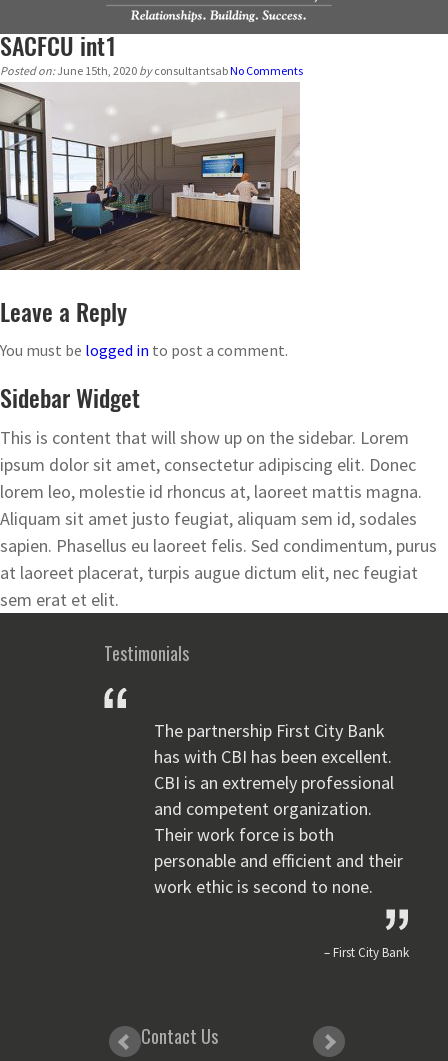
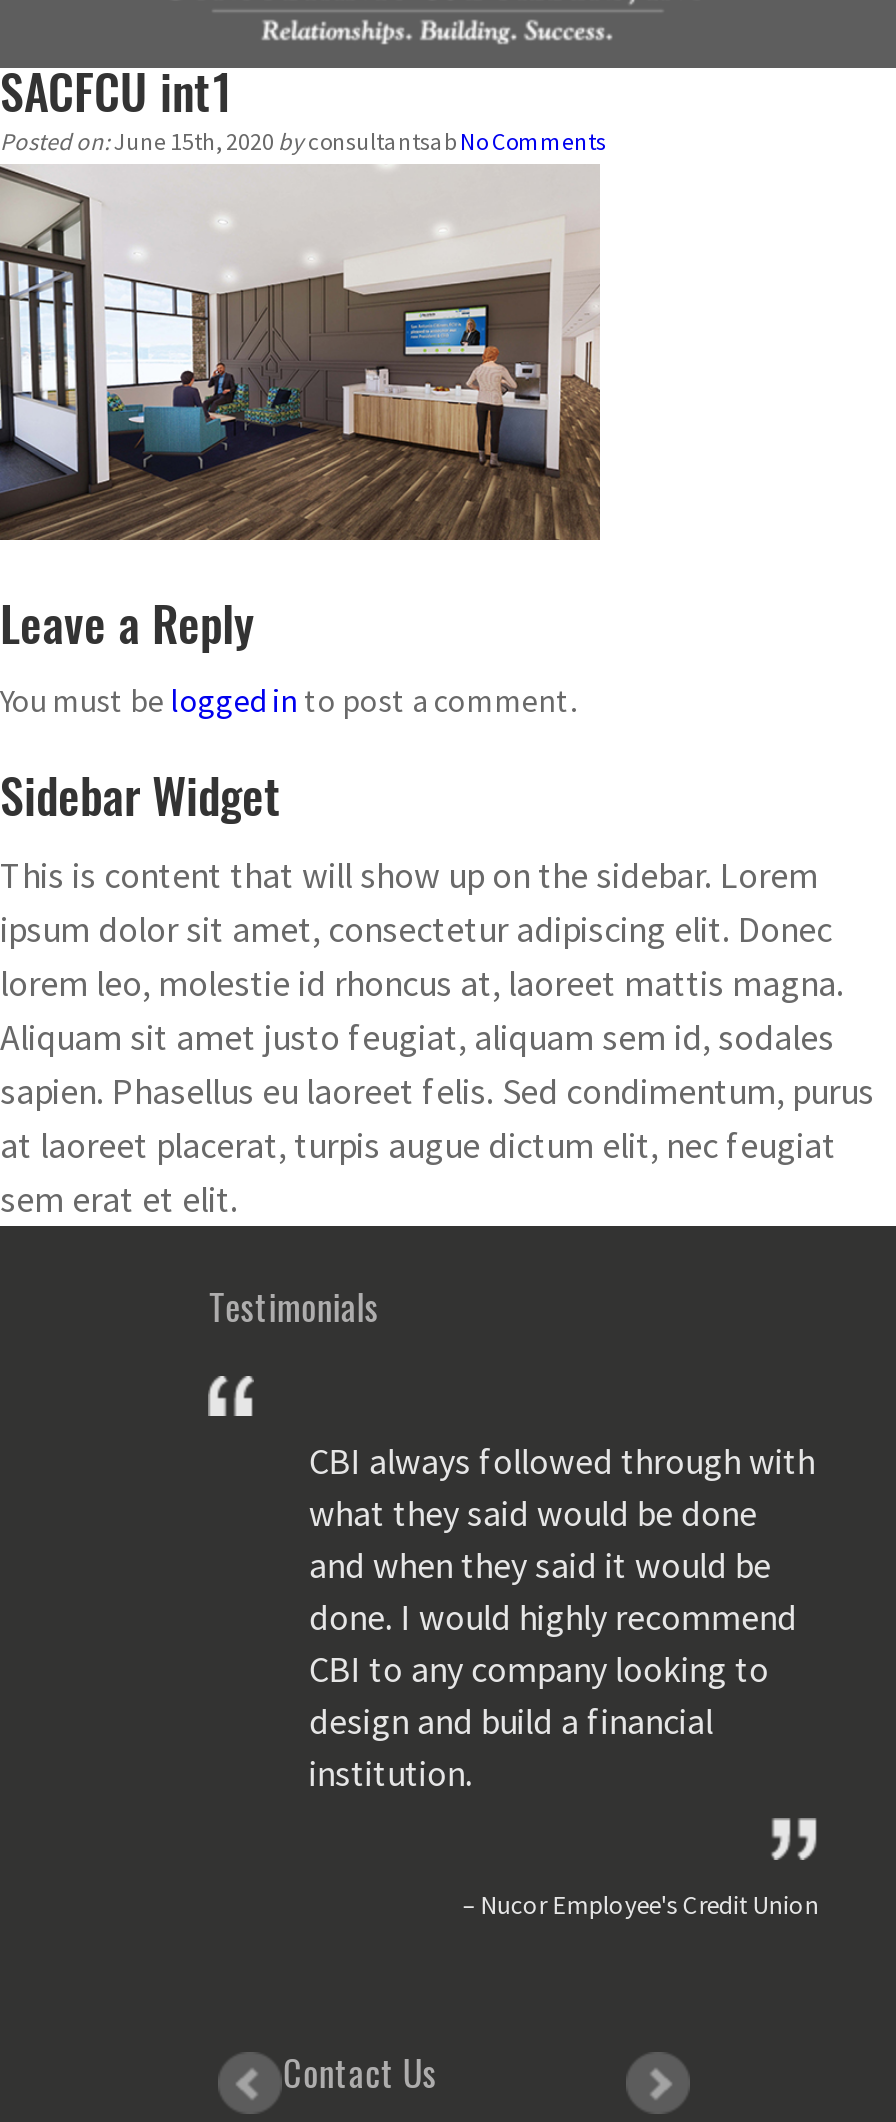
- The partnership First City Bank
- has with CBI has been excellent.
- CBI is an extremely professional
- and competent organization.
- Their work force is both
- personable and efficient and their
- work ethic is second to none.
+ CBI always followed through with
+ what they said would be done
+ and when they said it would be
+ done. I would highly recommend
+ CBI to any company looking to
+ design and build a financial
+ institution.

- First City Bank
+ Nucor Employee's Credit Union
